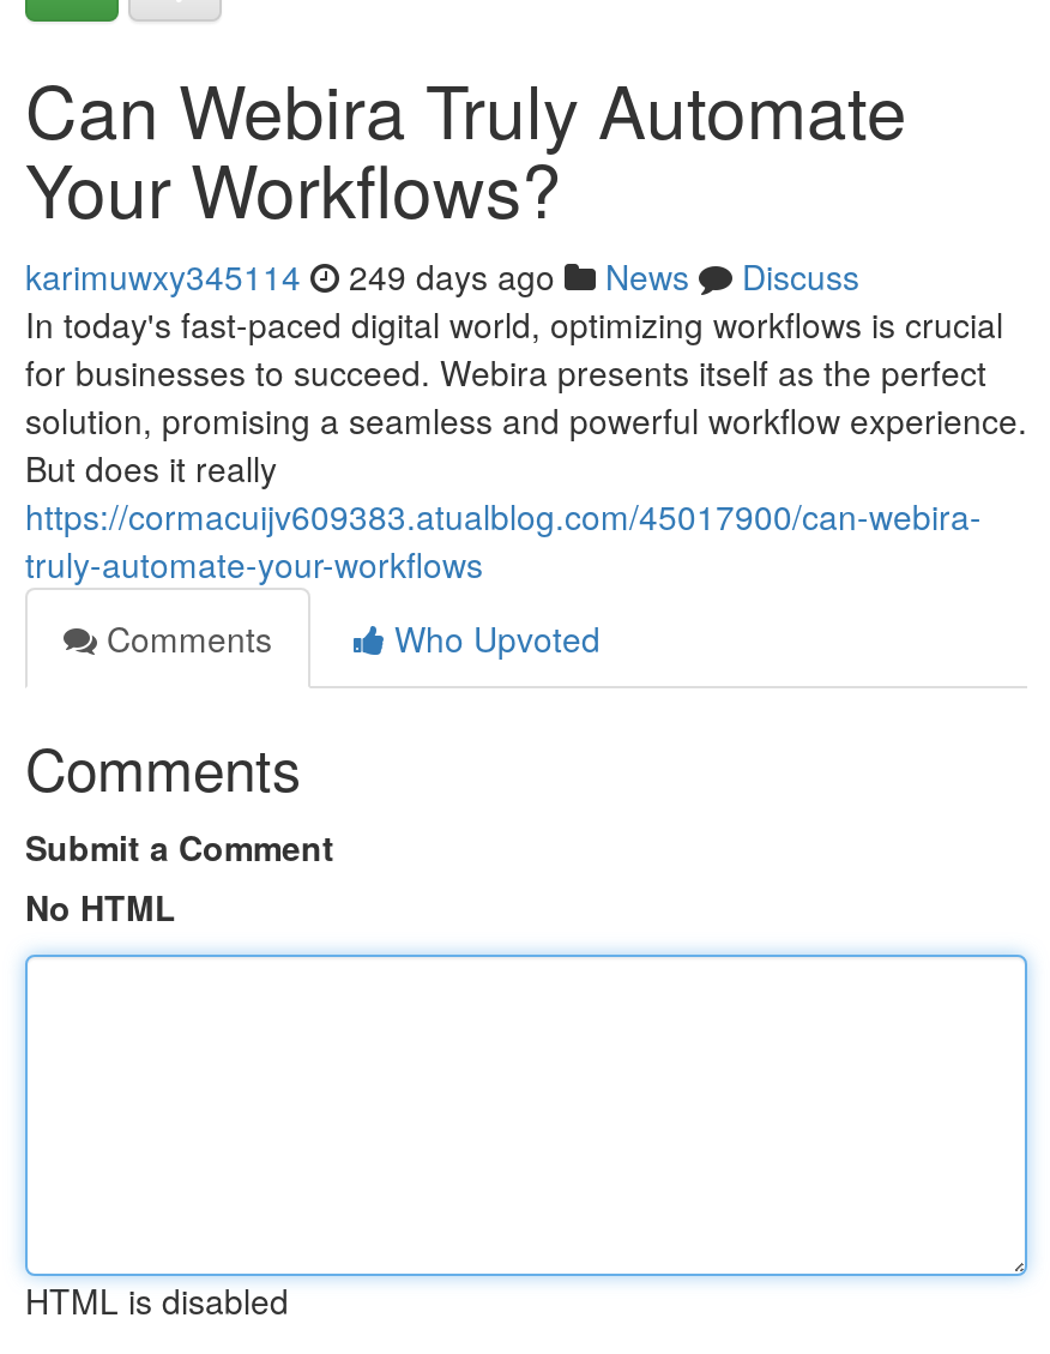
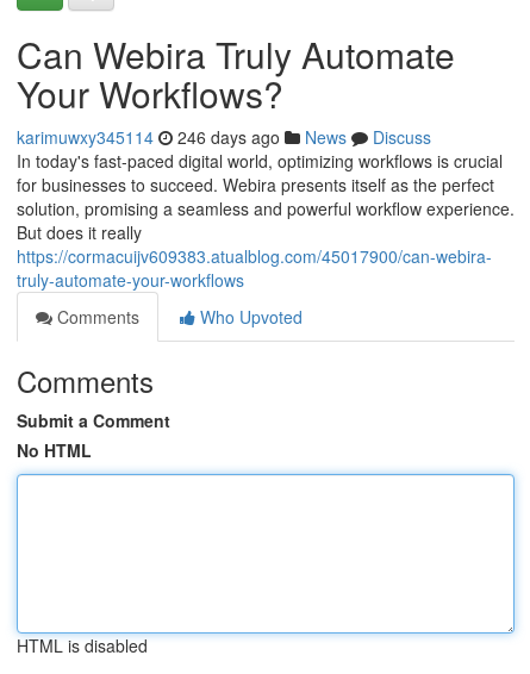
- karimuwxy345114 249 days ago News Discuss
+ karimuwxy345114 246 days ago News Discuss
